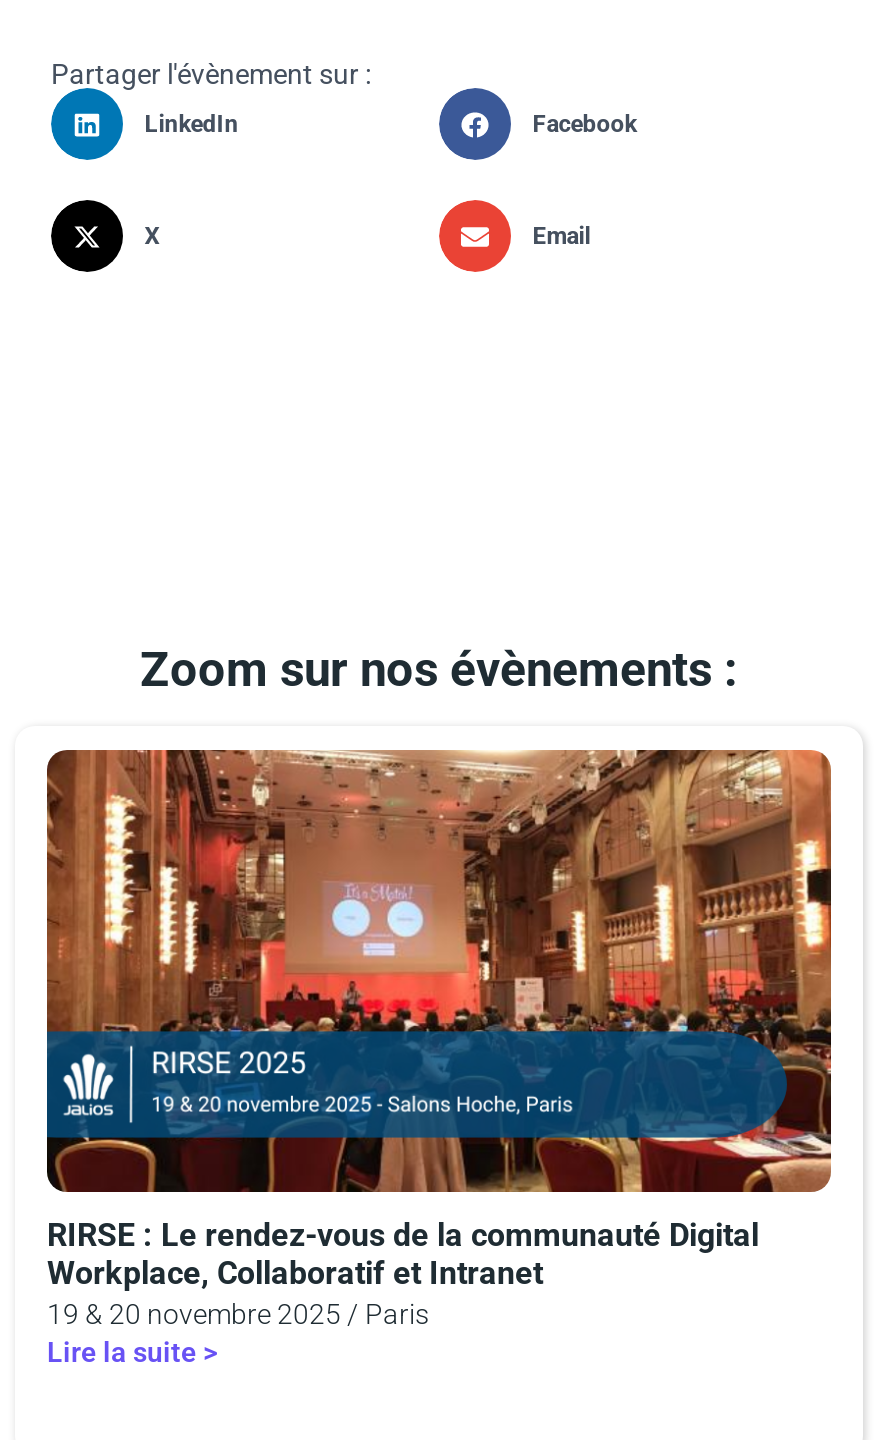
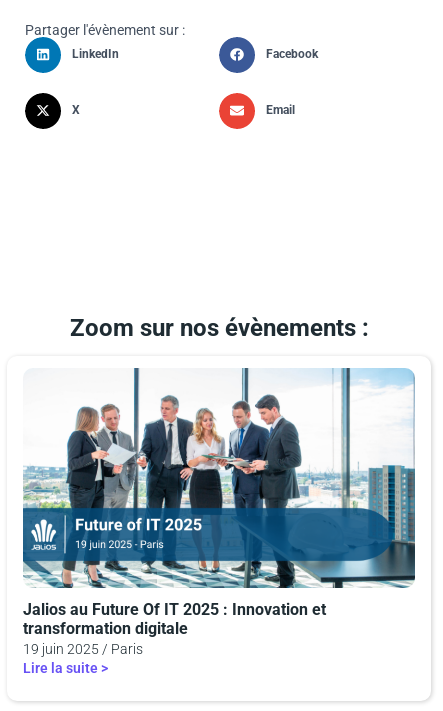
- [image]
- RIRSE : Le rendez-vous de la communauté Digital
- Workplace, Collaboratif et Intranet
- 19 & 20 novembre 2025 / Paris
+ [image]
+ Jalios au Future Of IT 2025 : Innovation et
+ transformation digitale
+ 19 juin 2025 / Paris
